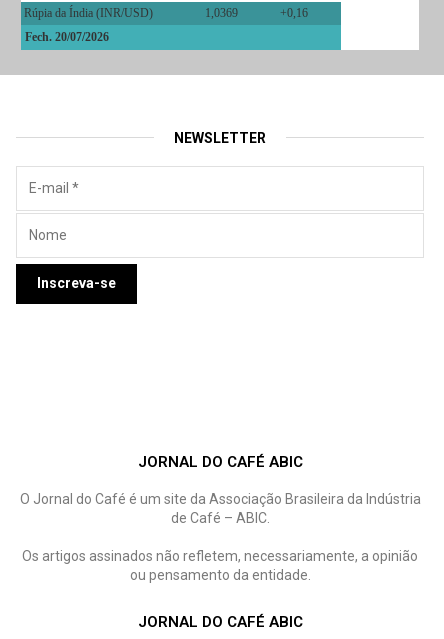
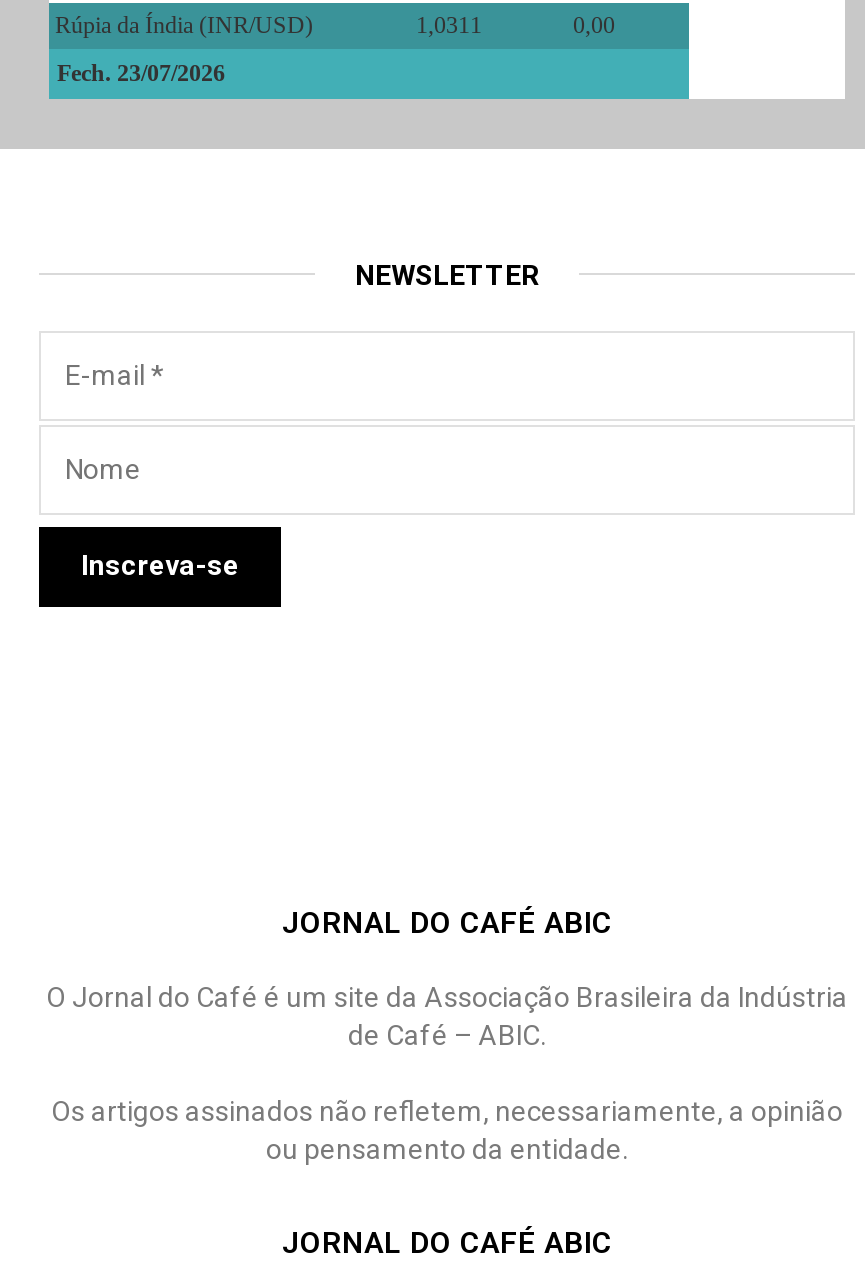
- 1,0369
+ 1,0311

- +0,16
+ 0,00

- Fech. 20/07/2026
+ Fech. 23/07/2026
